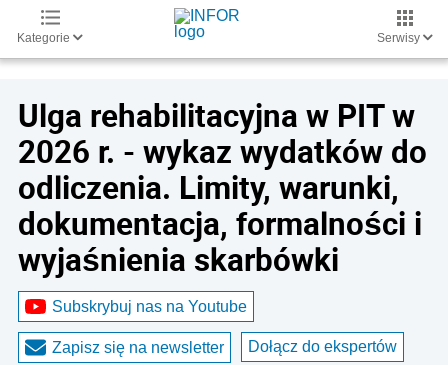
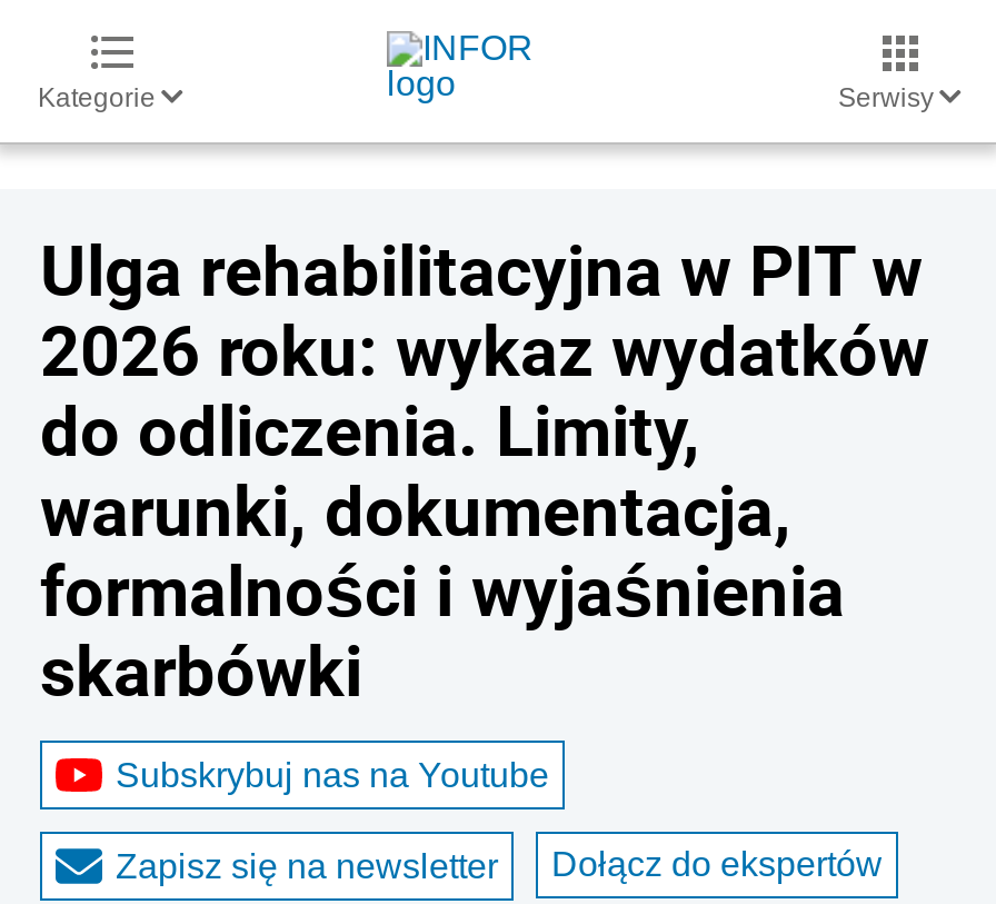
- 2026 r. - wykaz wydatków do
- odliczenia. Limity, warunki,
- dokumentacja, formalności i
- wyjaśnienia skarbówki
+ 2026 roku: wykaz wydatków
+ do odliczenia. Limity,
+ warunki, dokumentacja,
+ formalności i wyjaśnienia
+ skarbówki
